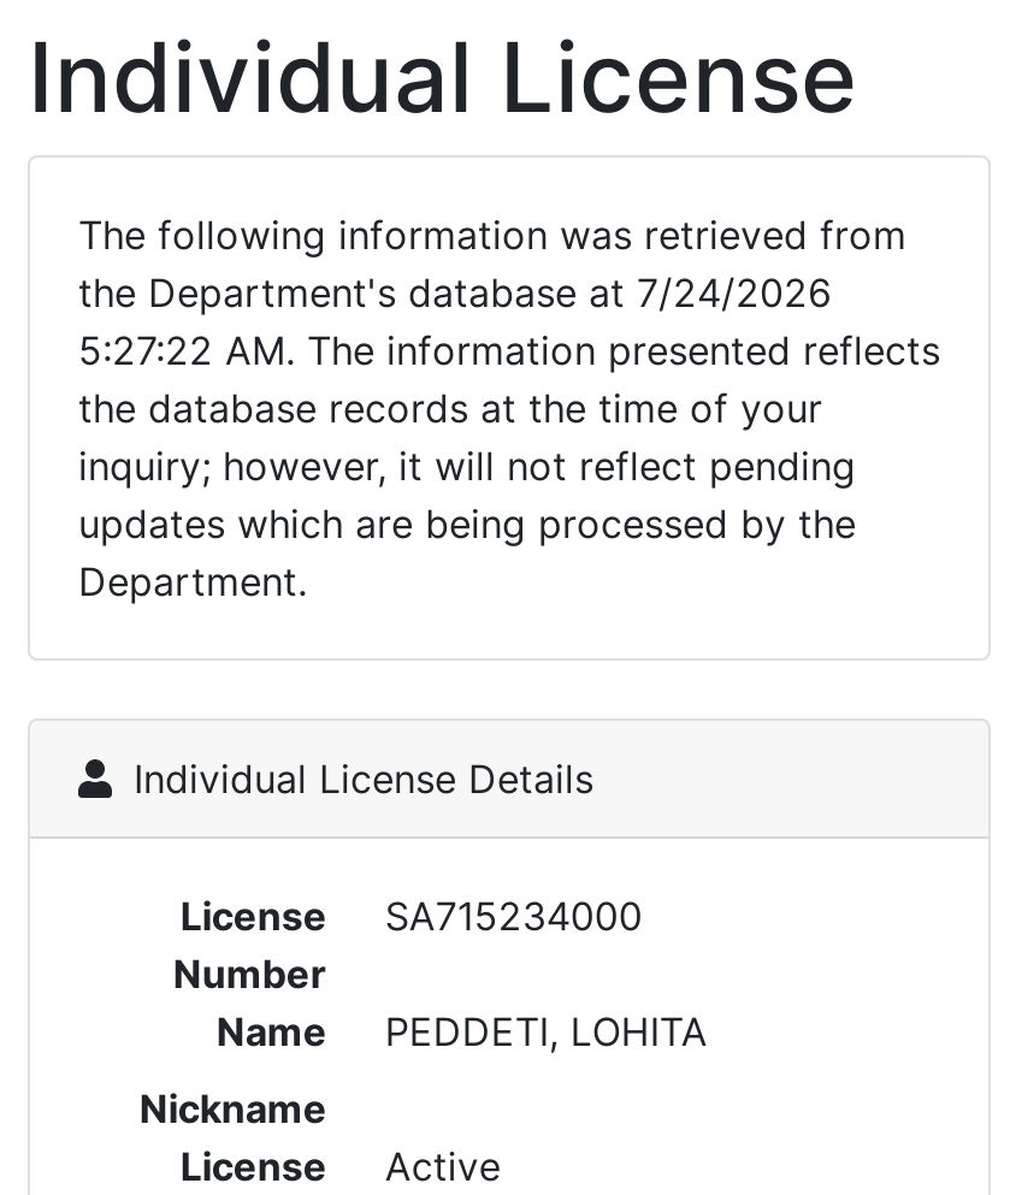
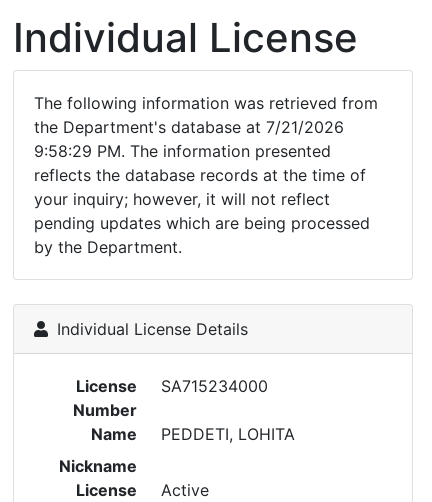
- the Department's database at 7/24/2026
- 5:27:22 AM. The information presented reflects
- the database records at the time of your
- inquiry; however, it will not reflect pending
- updates which are being processed by the
- Department.
+ the Department's database at 7/21/2026
+ 9:58:29 PM. The information presented
+ reflects the database records at the time of
+ your inquiry; however, it will not reflect
+ pending updates which are being processed
+ by the Department.
